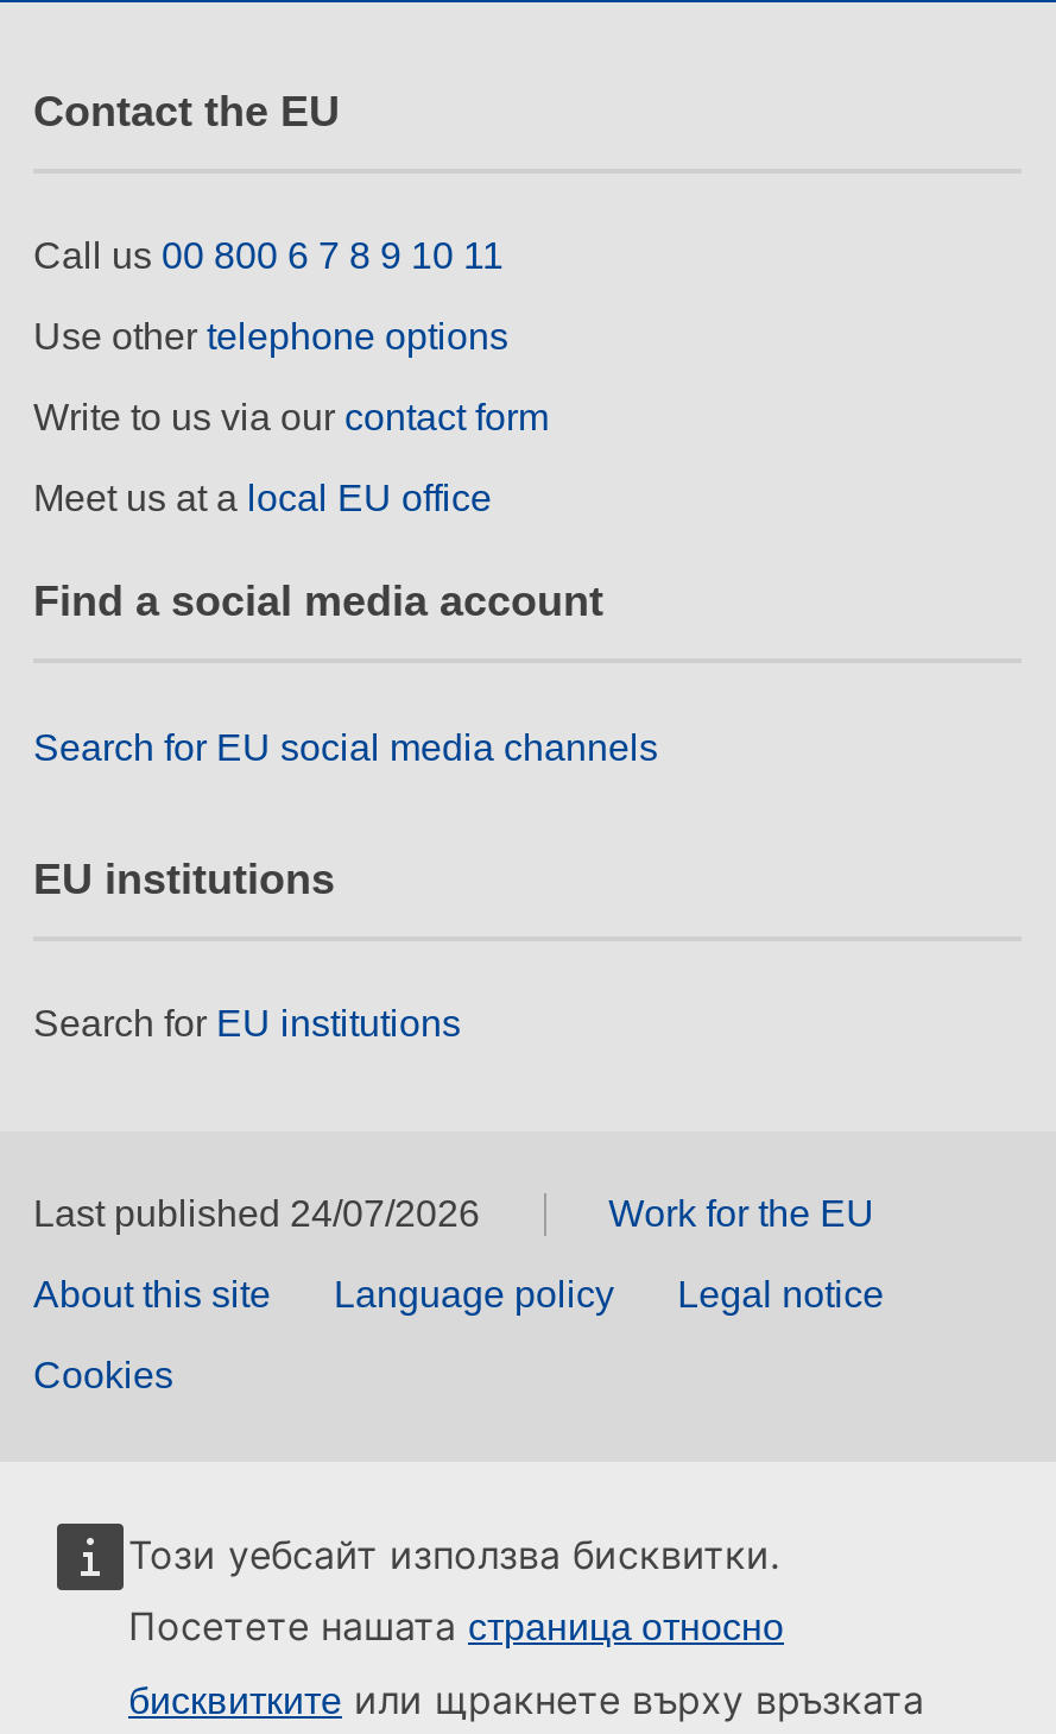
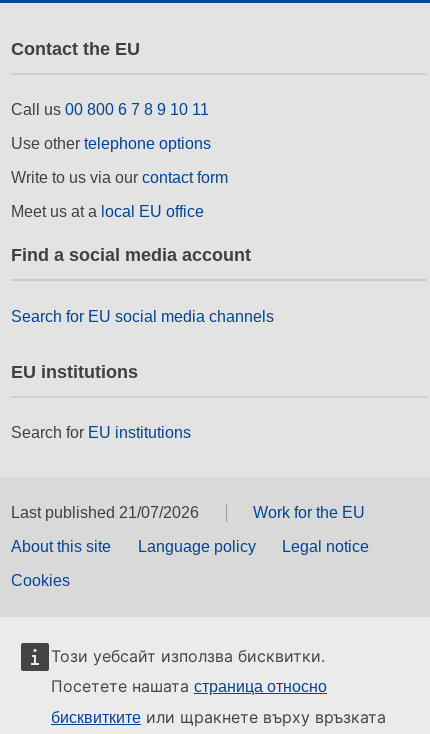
- Last published 24/07/2026
+ Last published 21/07/2026
